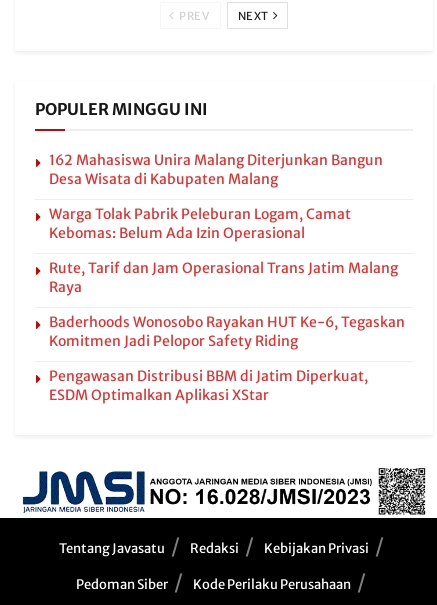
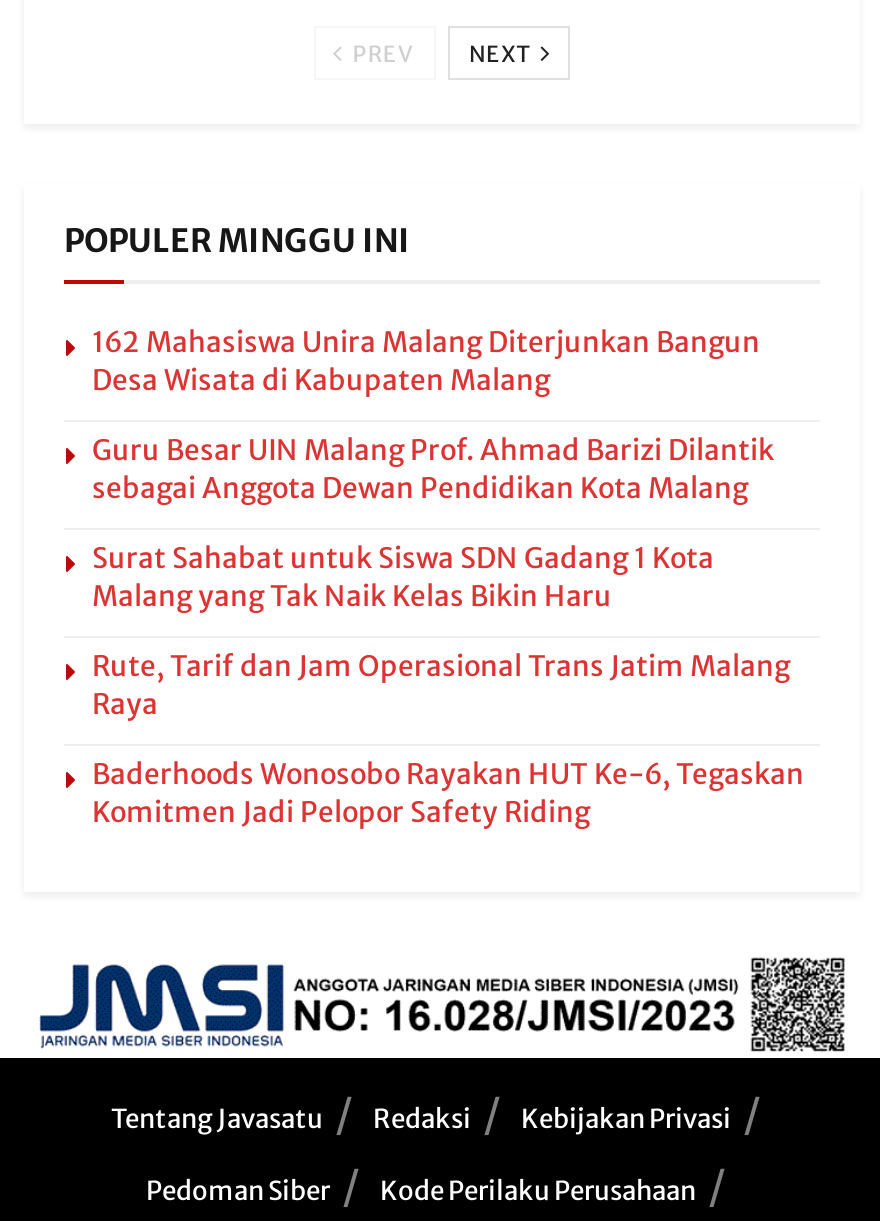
- Warga Tolak Pabrik Peleburan Logam, Camat
- Kebomas: Belum Ada Izin Operasional
+ Guru Besar UIN Malang Prof. Ahmad Barizi Dilantik
+ sebagai Anggota Dewan Pendidikan Kota Malang
+ Surat Sahabat untuk Siswa SDN Gadang 1 Kota
+ Malang yang Tak Naik Kelas Bikin Haru

moved down: Rute, Tarif dan Jam Operasional Trans Jatim Malang | Raya | Baderhoods Wonosobo Rayakan HUT Ke-6, Tegaskan | Komitmen Jadi Pelopor Safety Riding

- Pengawasan Distribusi BBM di Jatim Diperkuat,
- ESDM Optimalkan Aplikasi XStar
